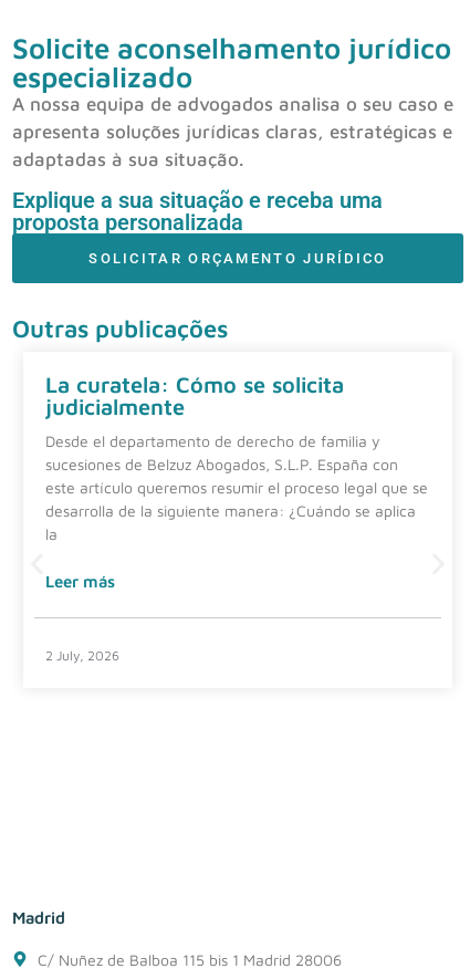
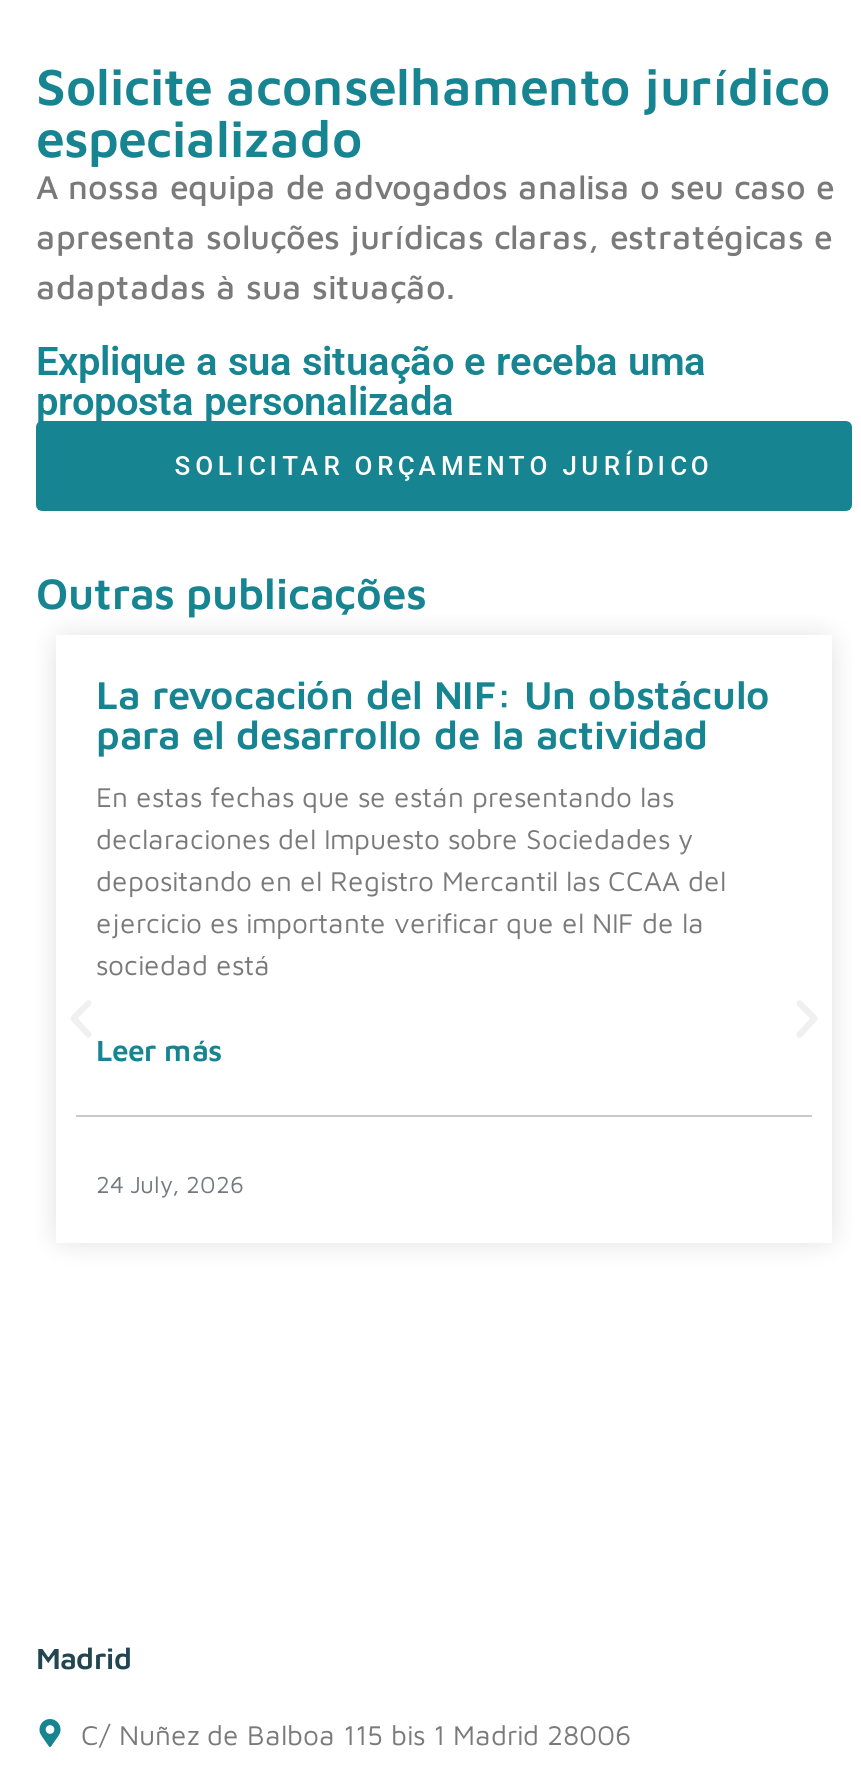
- La curatela: Cómo se solicita
- judicialmente
+ La revocación del NIF: Un obstáculo
+ para el desarrollo de la actividad

- Desde el departamento de derecho de familia y
- sucesiones de Belzuz Abogados, S.L.P. España con
- este artículo queremos resumir el proceso legal que se
- desarrolla de la siguiente manera: ¿Cuándo se aplica
- la
+ En estas fechas que se están presentando las
+ declaraciones del Impuesto sobre Sociedades y
+ depositando en el Registro Mercantil las CCAA del
+ ejercicio es importante verificar que el NIF de la
+ sociedad está

- 2 July, 2026
+ 24 July, 2026
